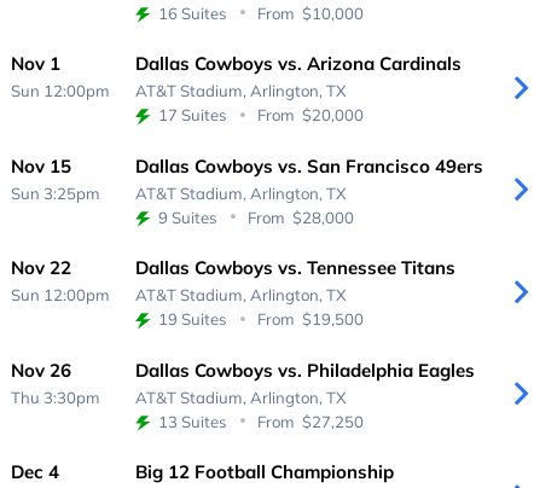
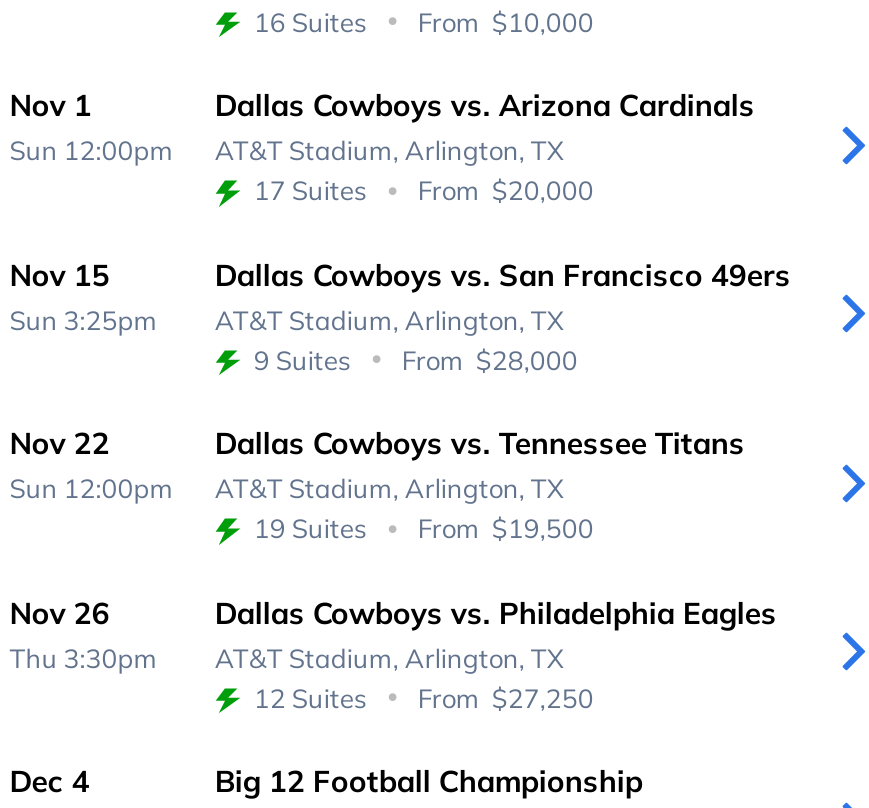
- 13 Suites From $27,250
+ 12 Suites From $27,250
